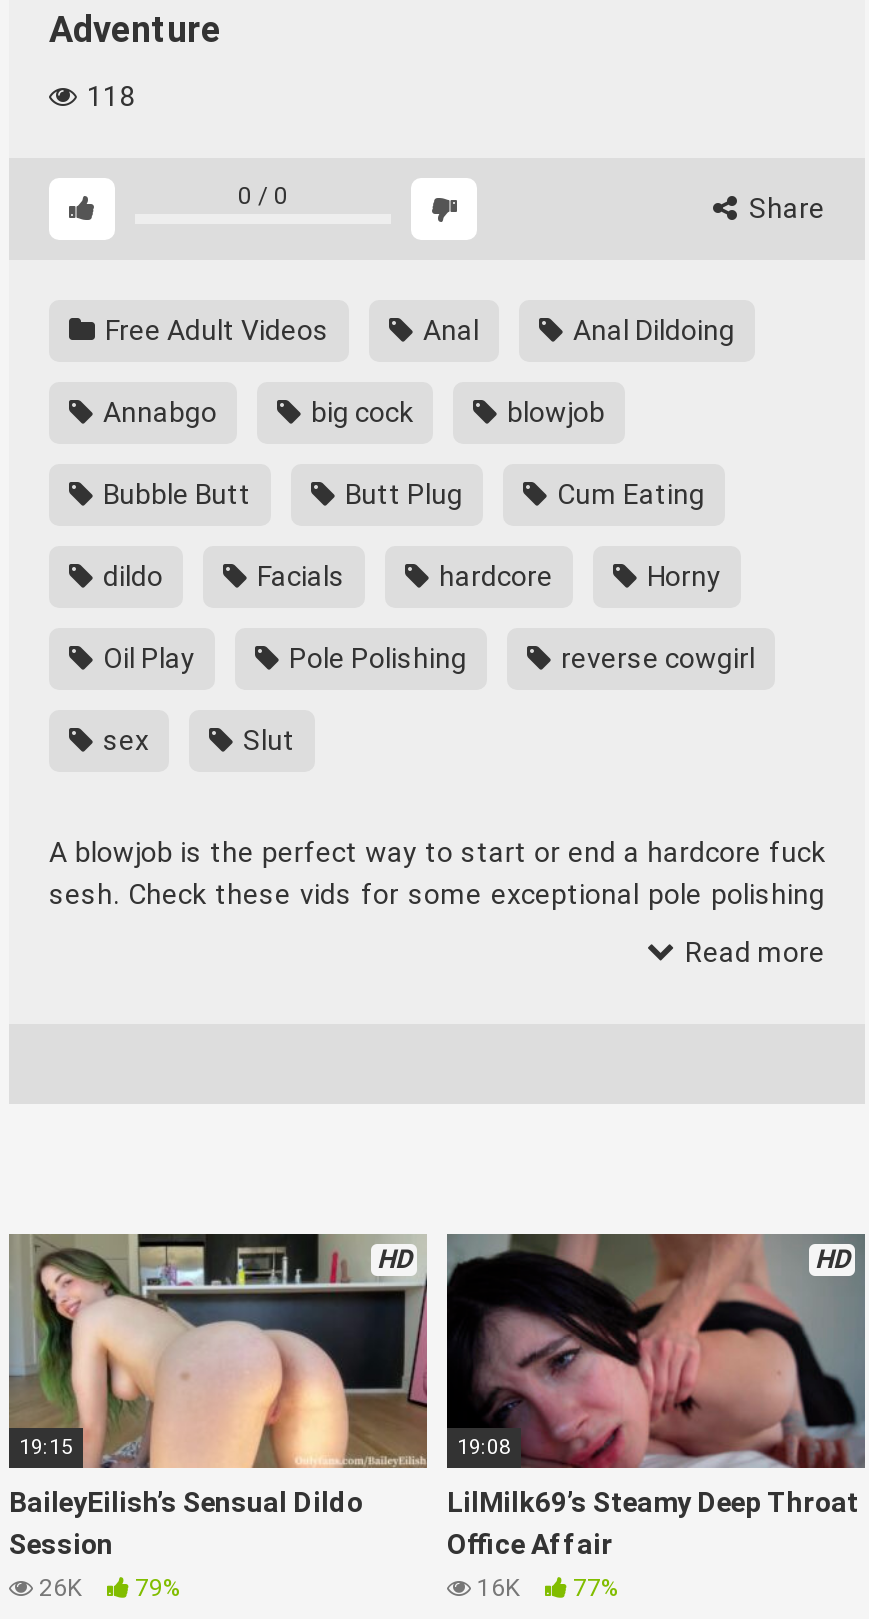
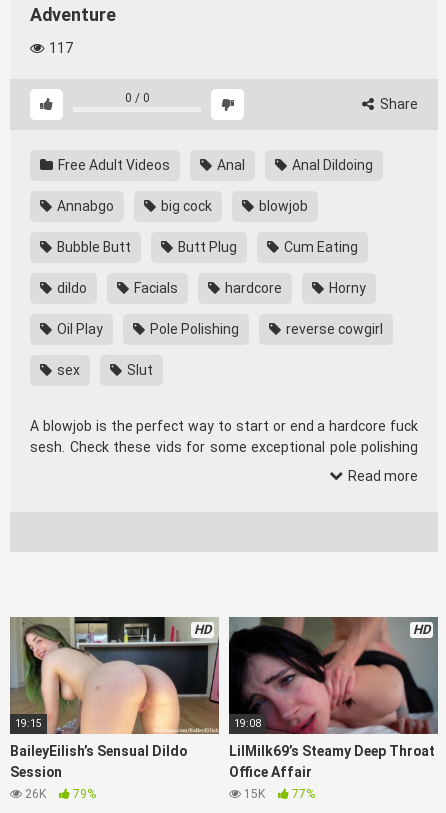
- 118
+ 117

- 16K 77%
+ 15K 77%
